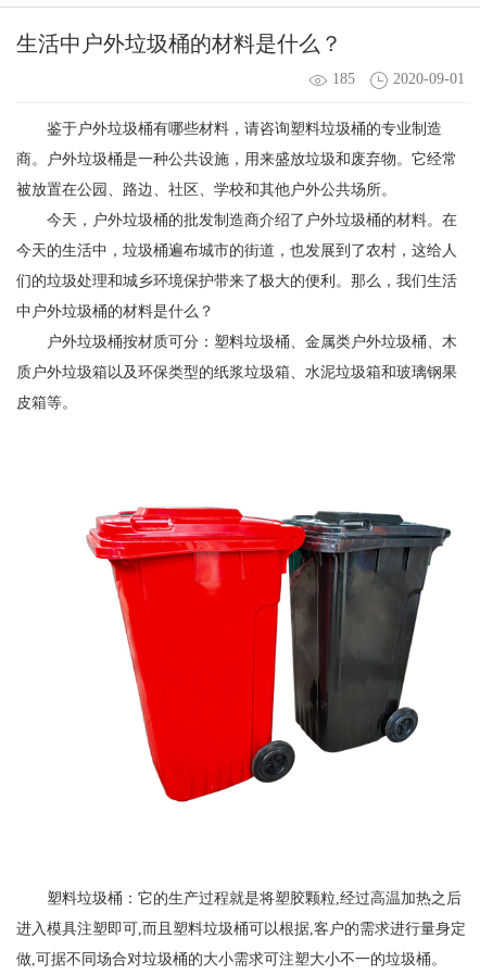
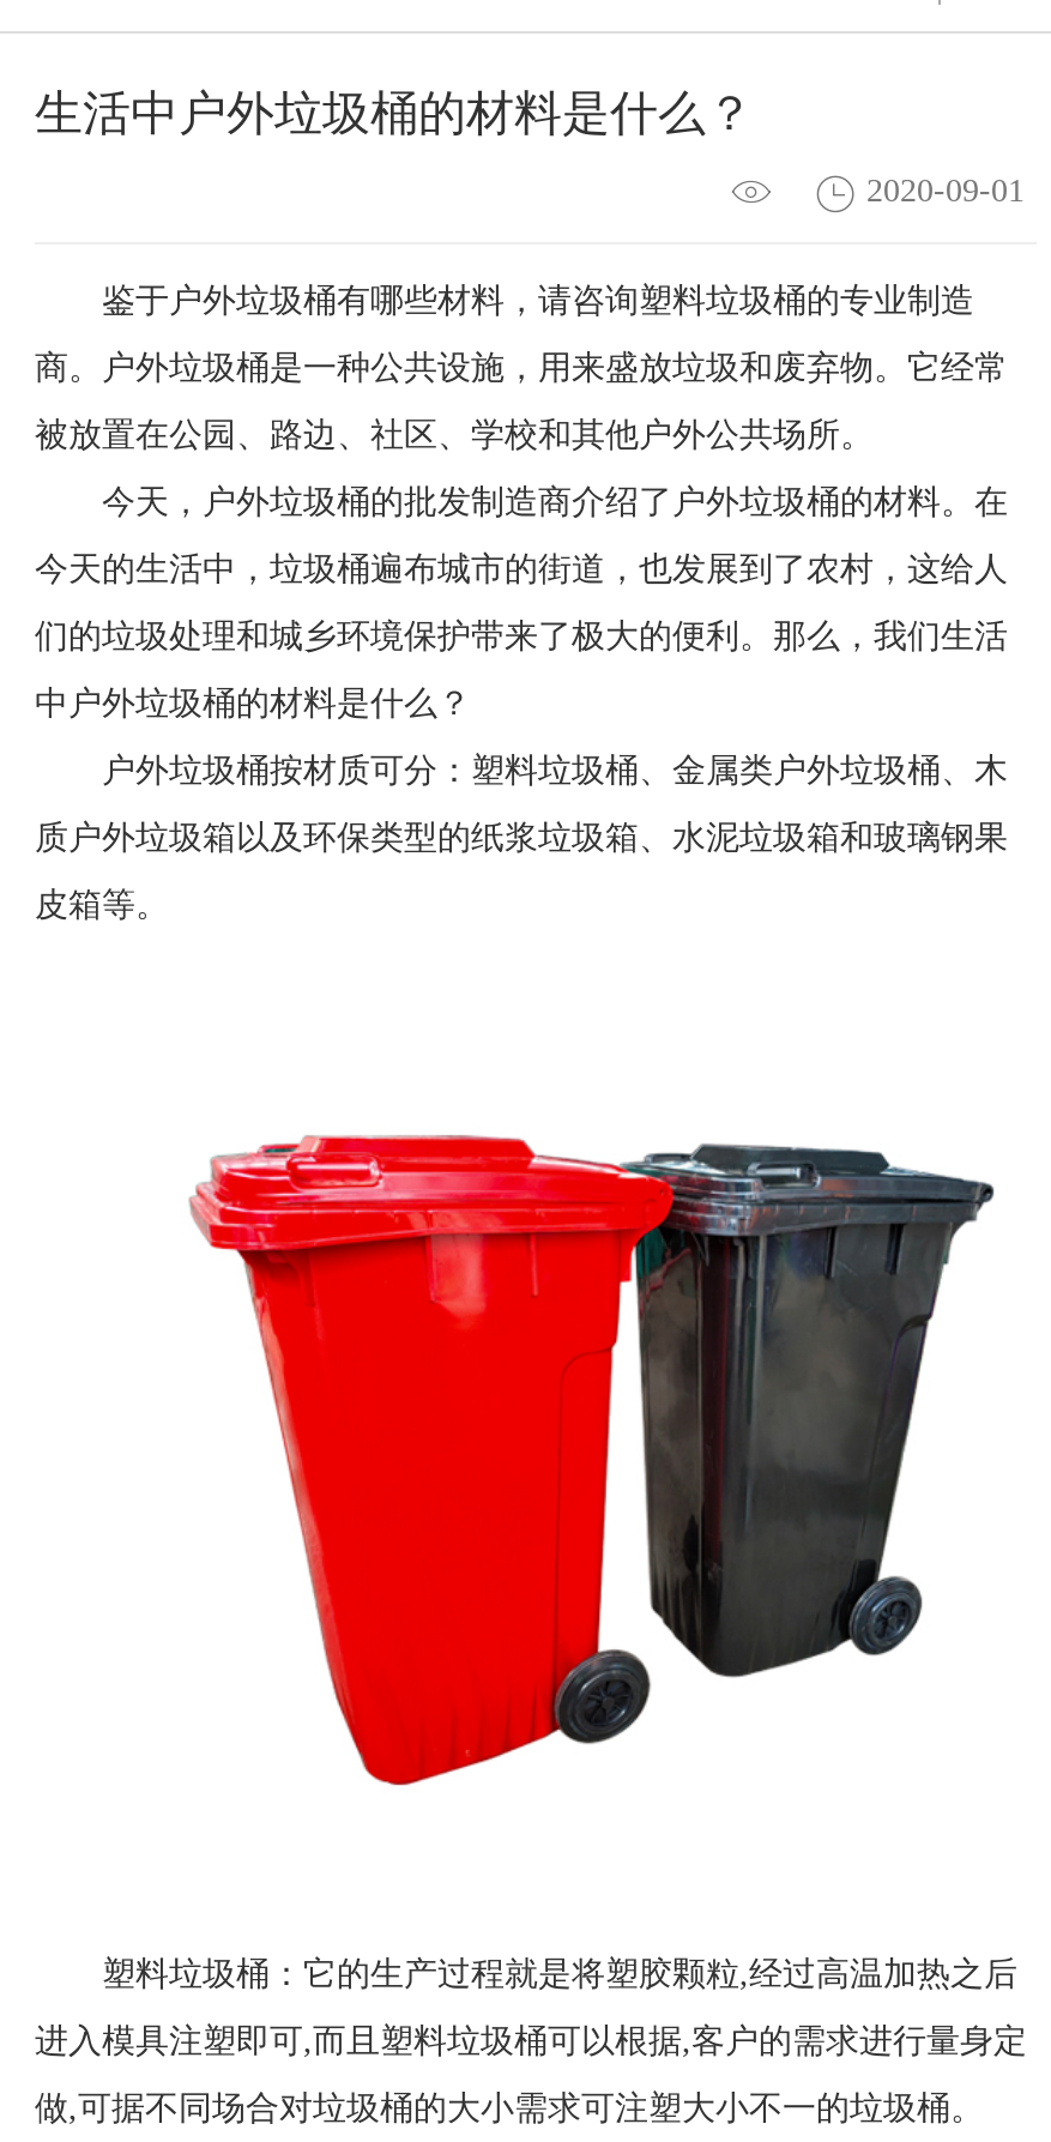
- 185
